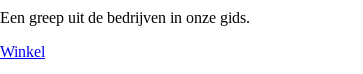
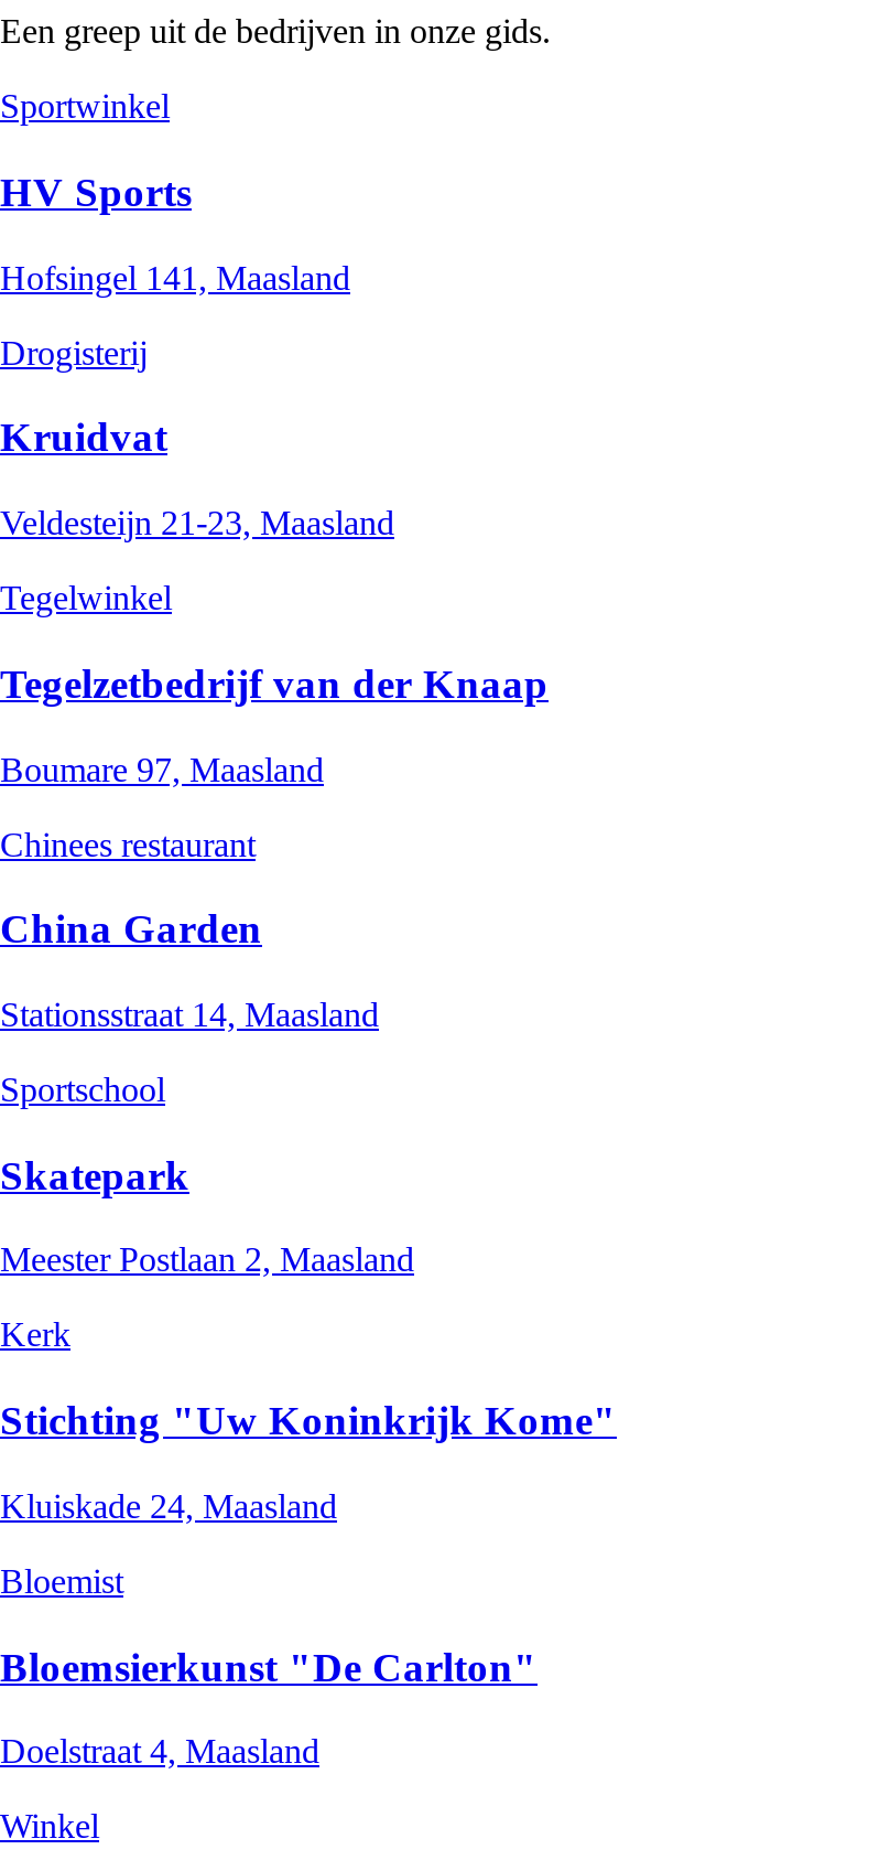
+ Sportwinkel
+ HV Sports
+ Hofsingel 141, Maasland
+ Drogisterij
+ Kruidvat
+ Veldesteijn 21-23, Maasland
+ Tegelwinkel
+ Tegelzetbedrijf van der Knaap
+ Boumare 97, Maasland
+ Chinees restaurant
+ China Garden
+ Stationsstraat 14, Maasland
+ Sportschool
+ Skatepark
+ Meester Postlaan 2, Maasland
+ Kerk
+ Stichting "Uw Koninkrijk Kome"
+ Kluiskade 24, Maasland
+ Bloemist
+ Bloemsierkunst "De Carlton"
+ Doelstraat 4, Maasland
